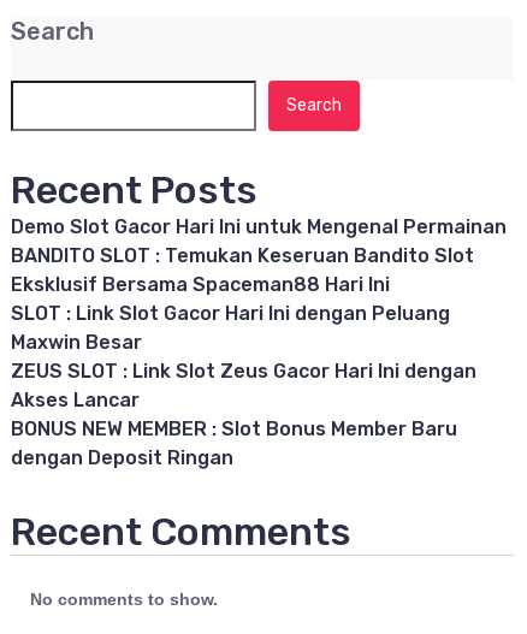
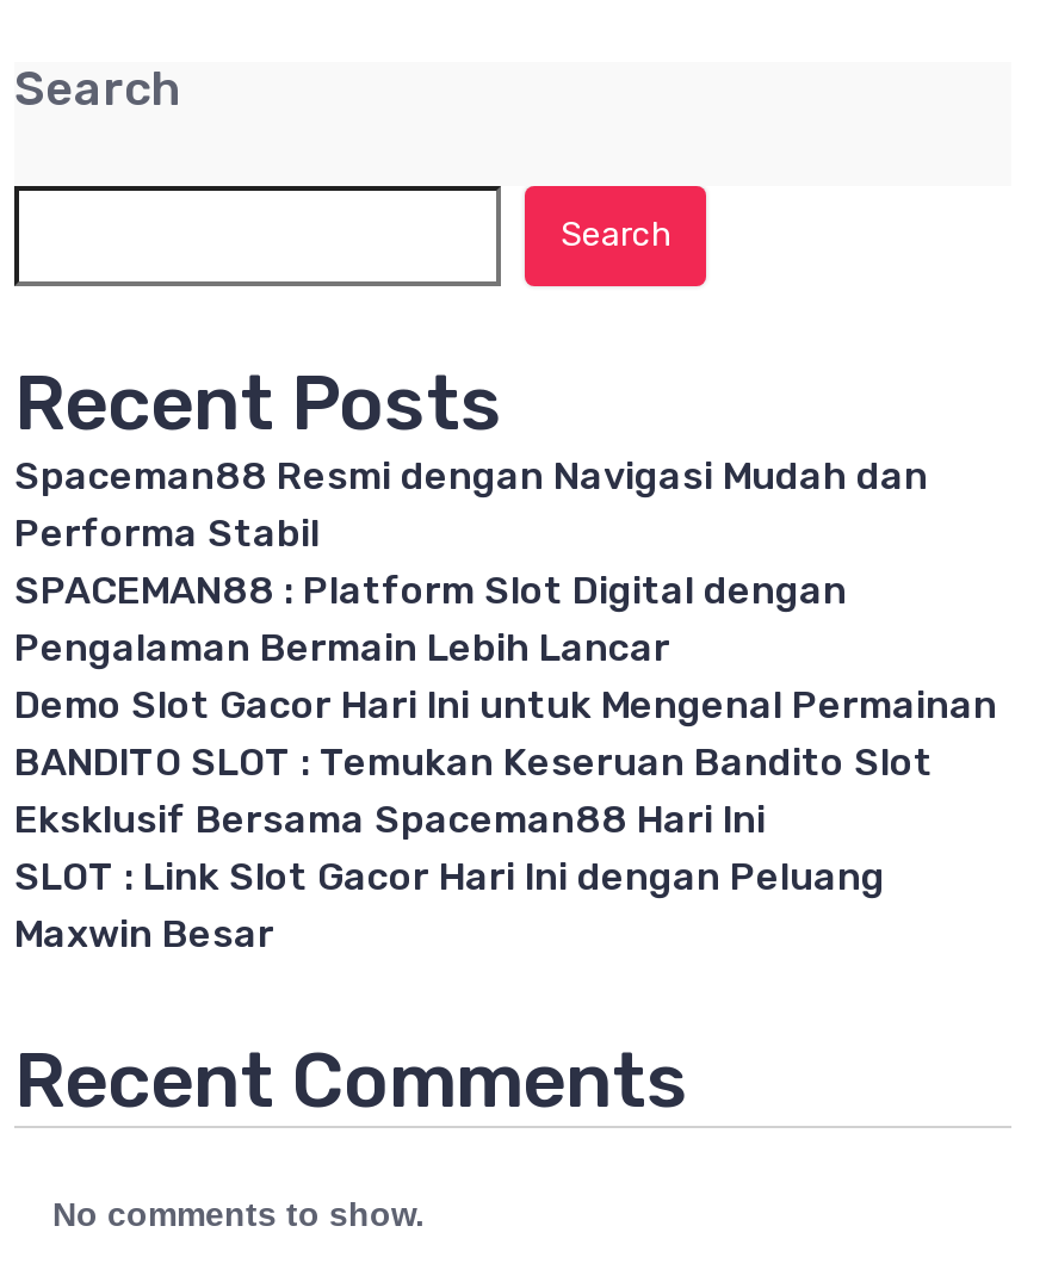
+ Spaceman88 Resmi dengan Navigasi Mudah dan
+ Performa Stabil
+ SPACEMAN88 : Platform Slot Digital dengan
+ Pengalaman Bermain Lebih Lancar

moved down: Demo Slot Gacor Hari Ini untuk Mengenal Permainan | BANDITO SLOT : Temukan Keseruan Bandito Slot | Eksklusif Bersama Spaceman88 Hari Ini | SLOT : Link Slot Gacor Hari Ini dengan Peluang | Maxwin Besar

- ZEUS SLOT : Link Slot Zeus Gacor Hari Ini dengan
- Akses Lancar
- BONUS NEW MEMBER : Slot Bonus Member Baru
- dengan Deposit Ringan
